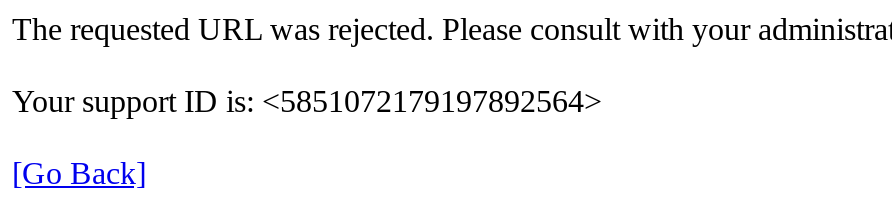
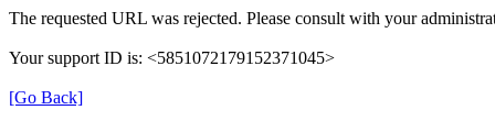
- Your support ID is: <5851072179197892564>
+ Your support ID is: <5851072179152371045>
